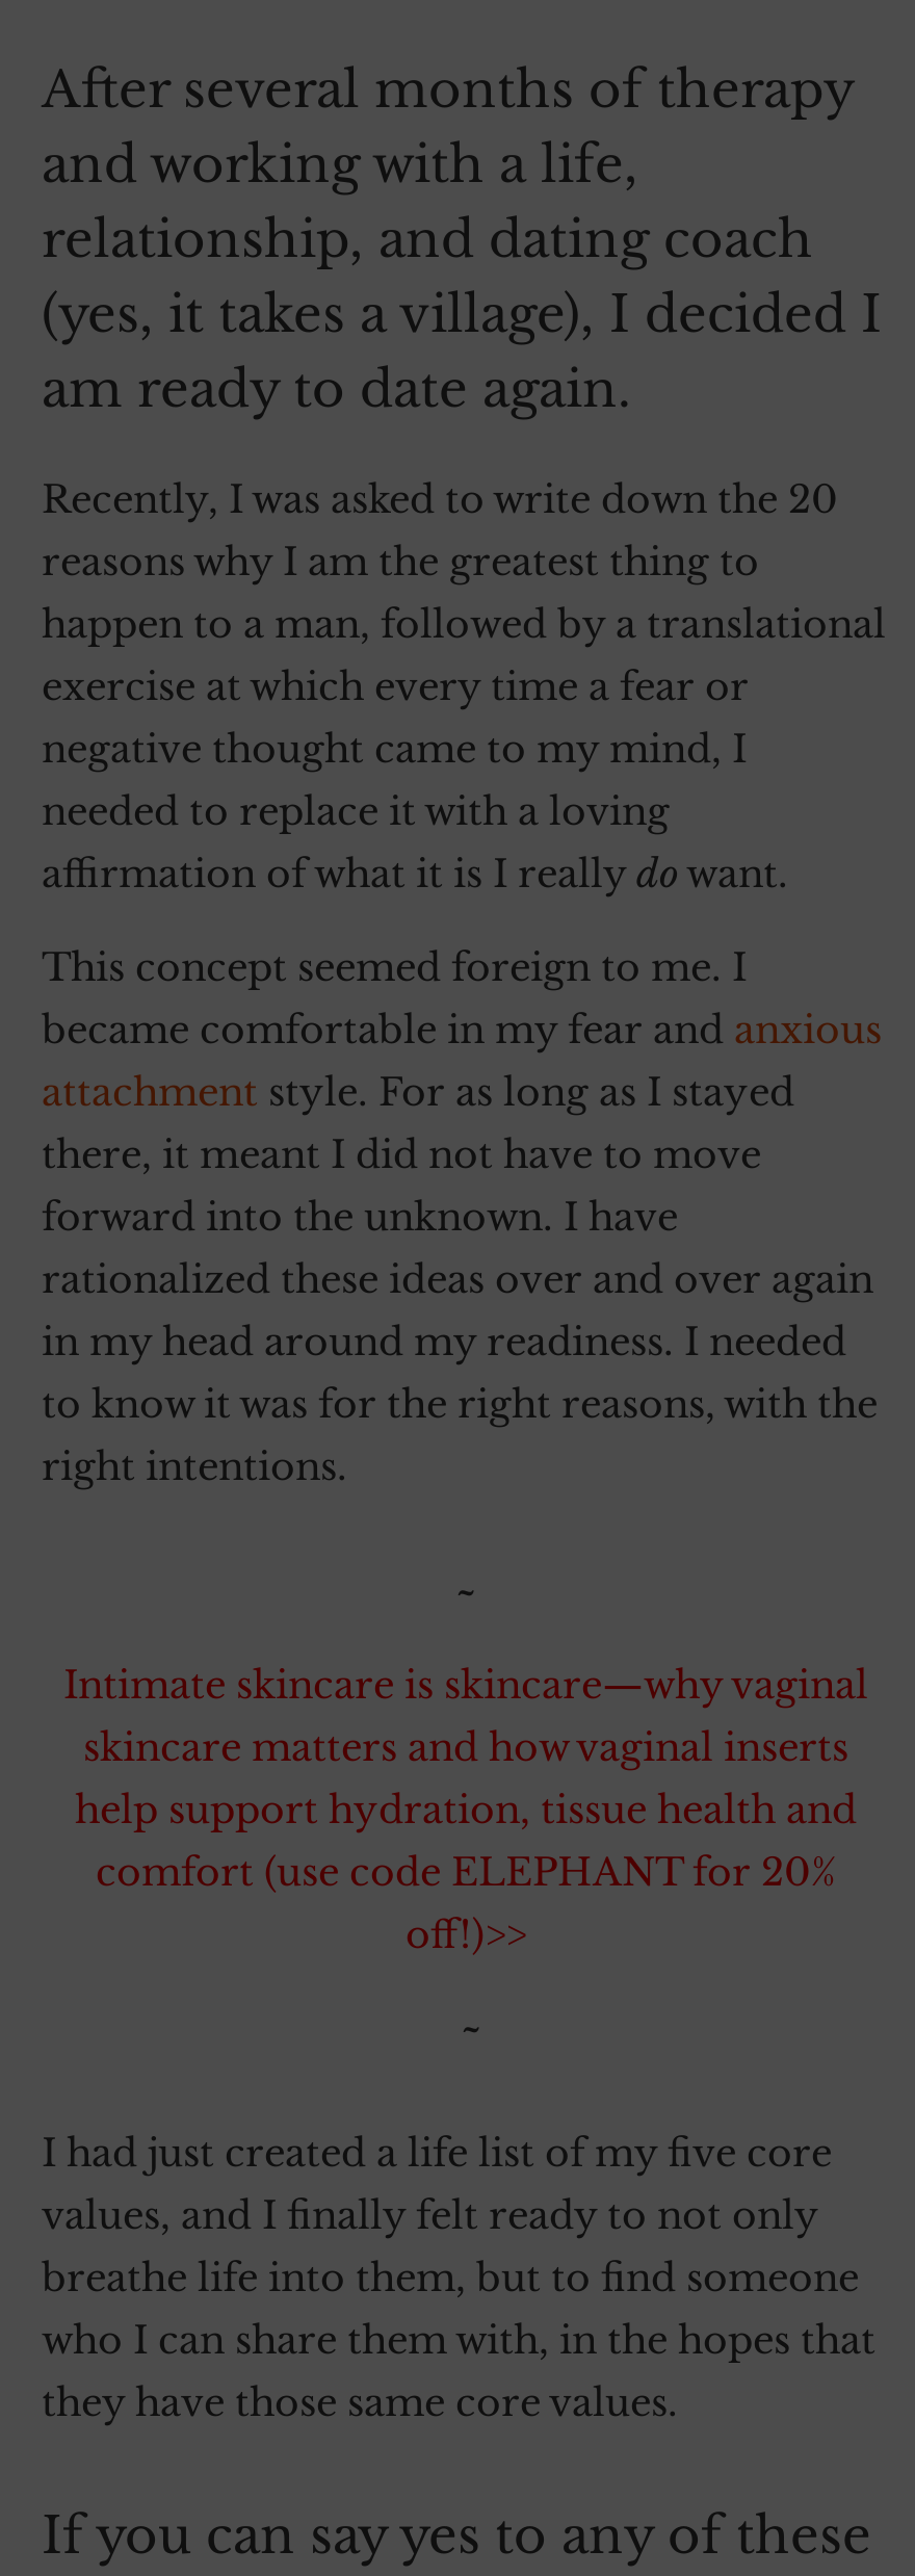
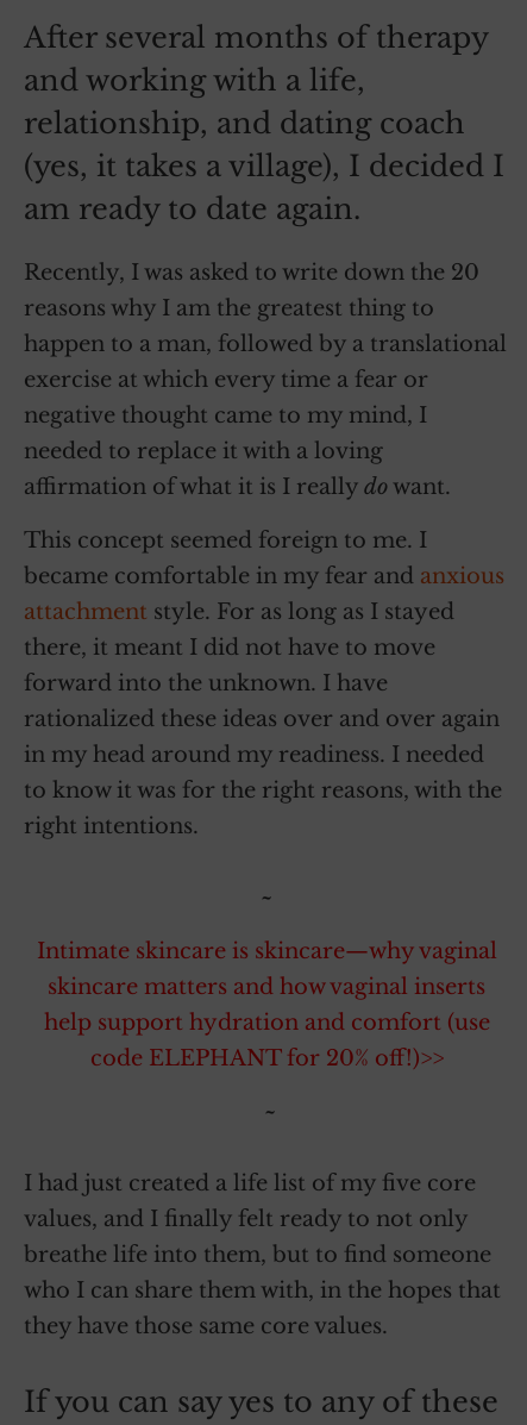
- help support hydration, tissue health and
- comfort (use code ELEPHANT for 20%
- off!)>>
+ help support hydration and comfort (use
+ code ELEPHANT for 20% off!)>>
